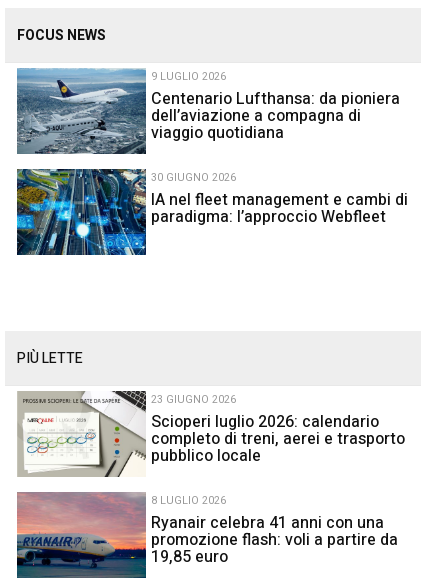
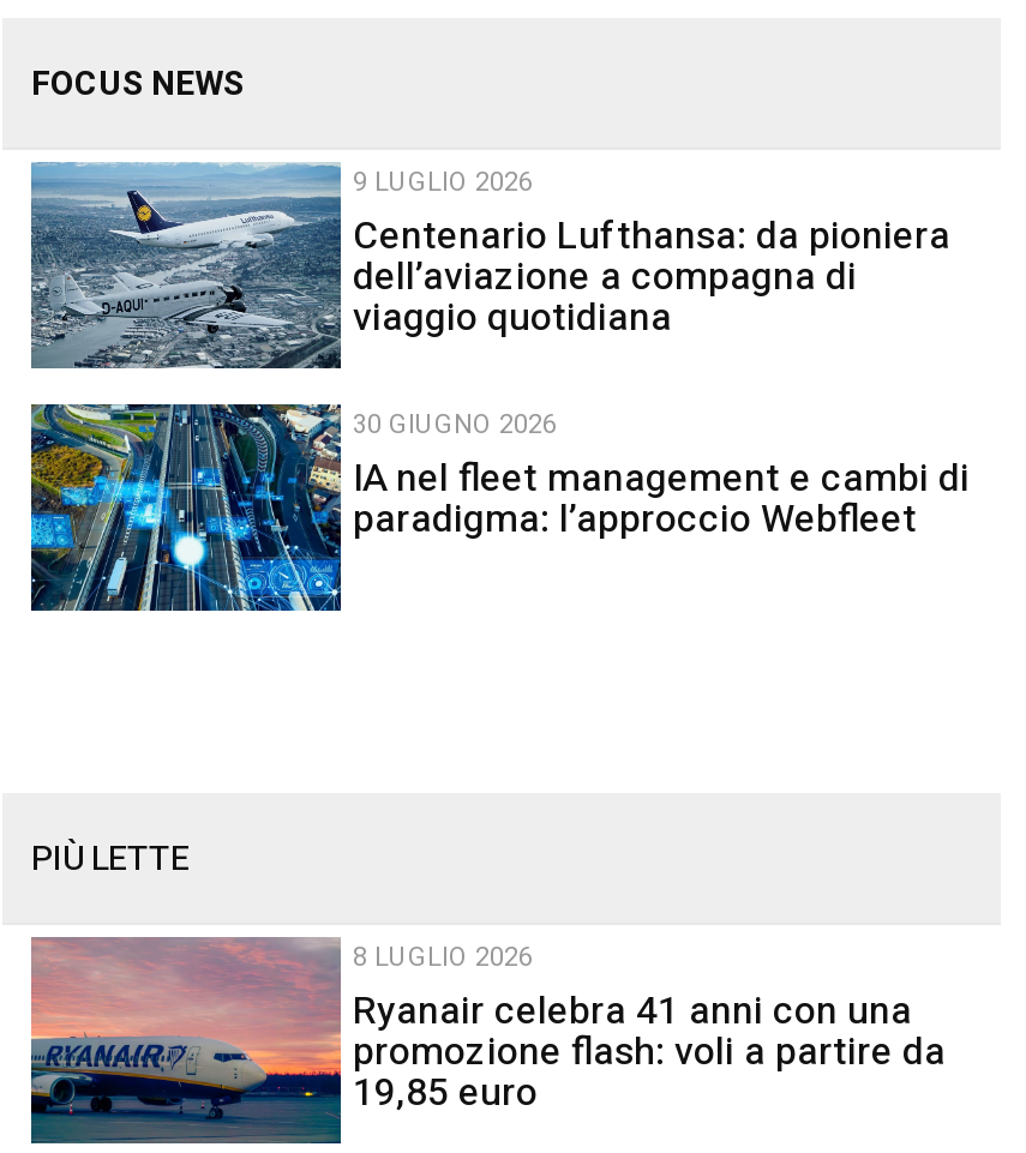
- [image]
- 23 GIUGNO 2026
- Scioperi luglio 2026: calendario
- completo di treni, aerei e trasporto
- pubblico locale
